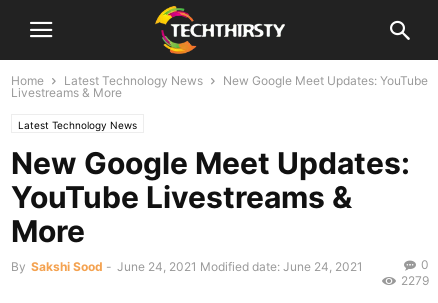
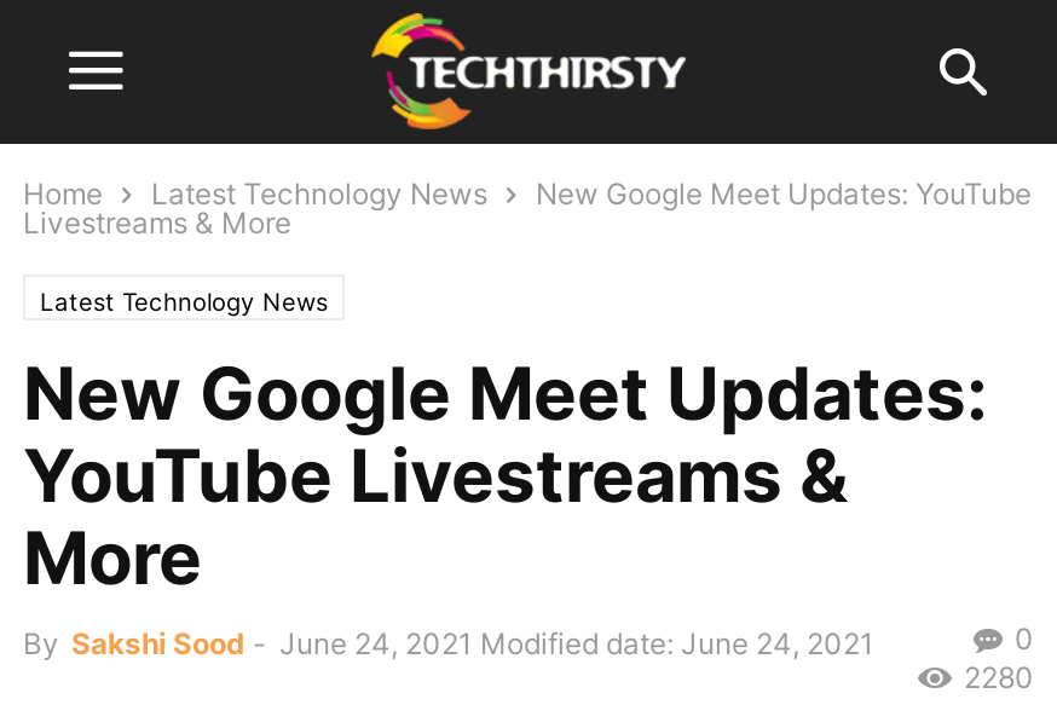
- 2279
+ 2280
